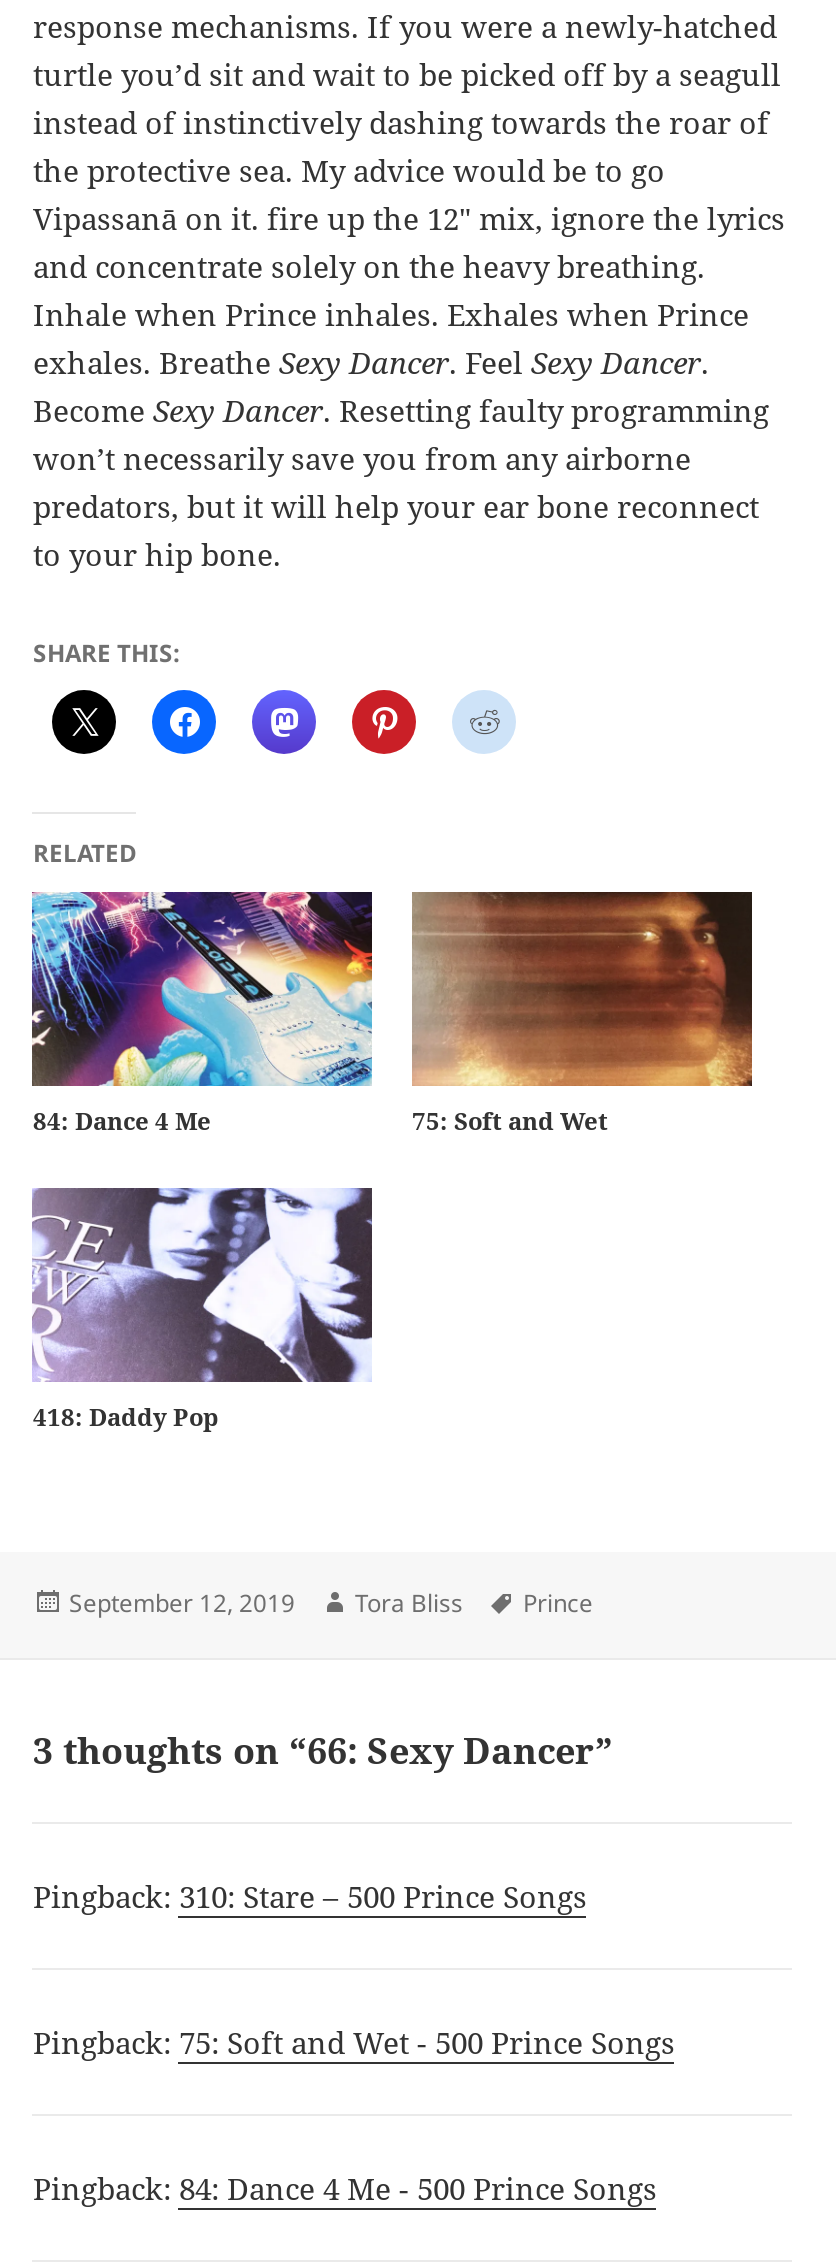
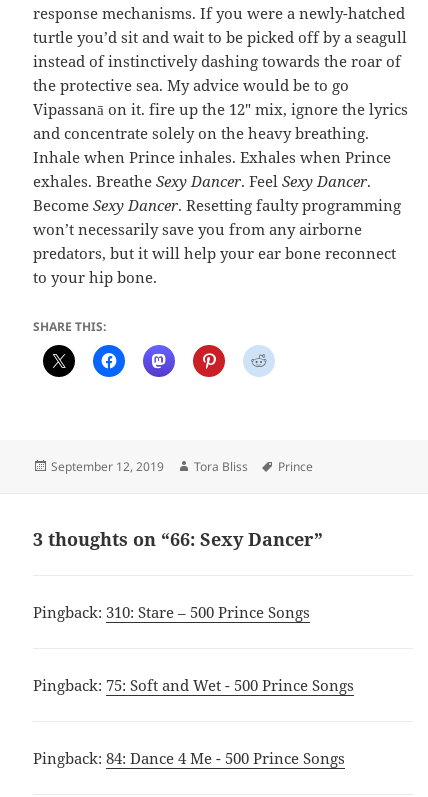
- RELATED

- [image]
- 84: Dance 4 Me
- 75: Soft and Wet

- [image]

- [image]
- 418: Daddy Pop
